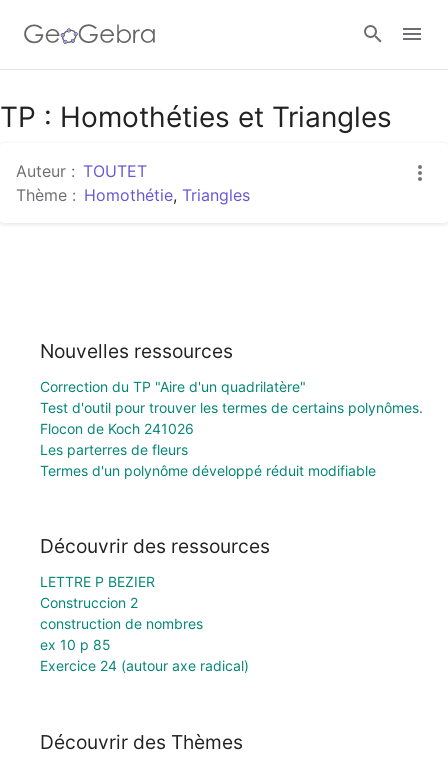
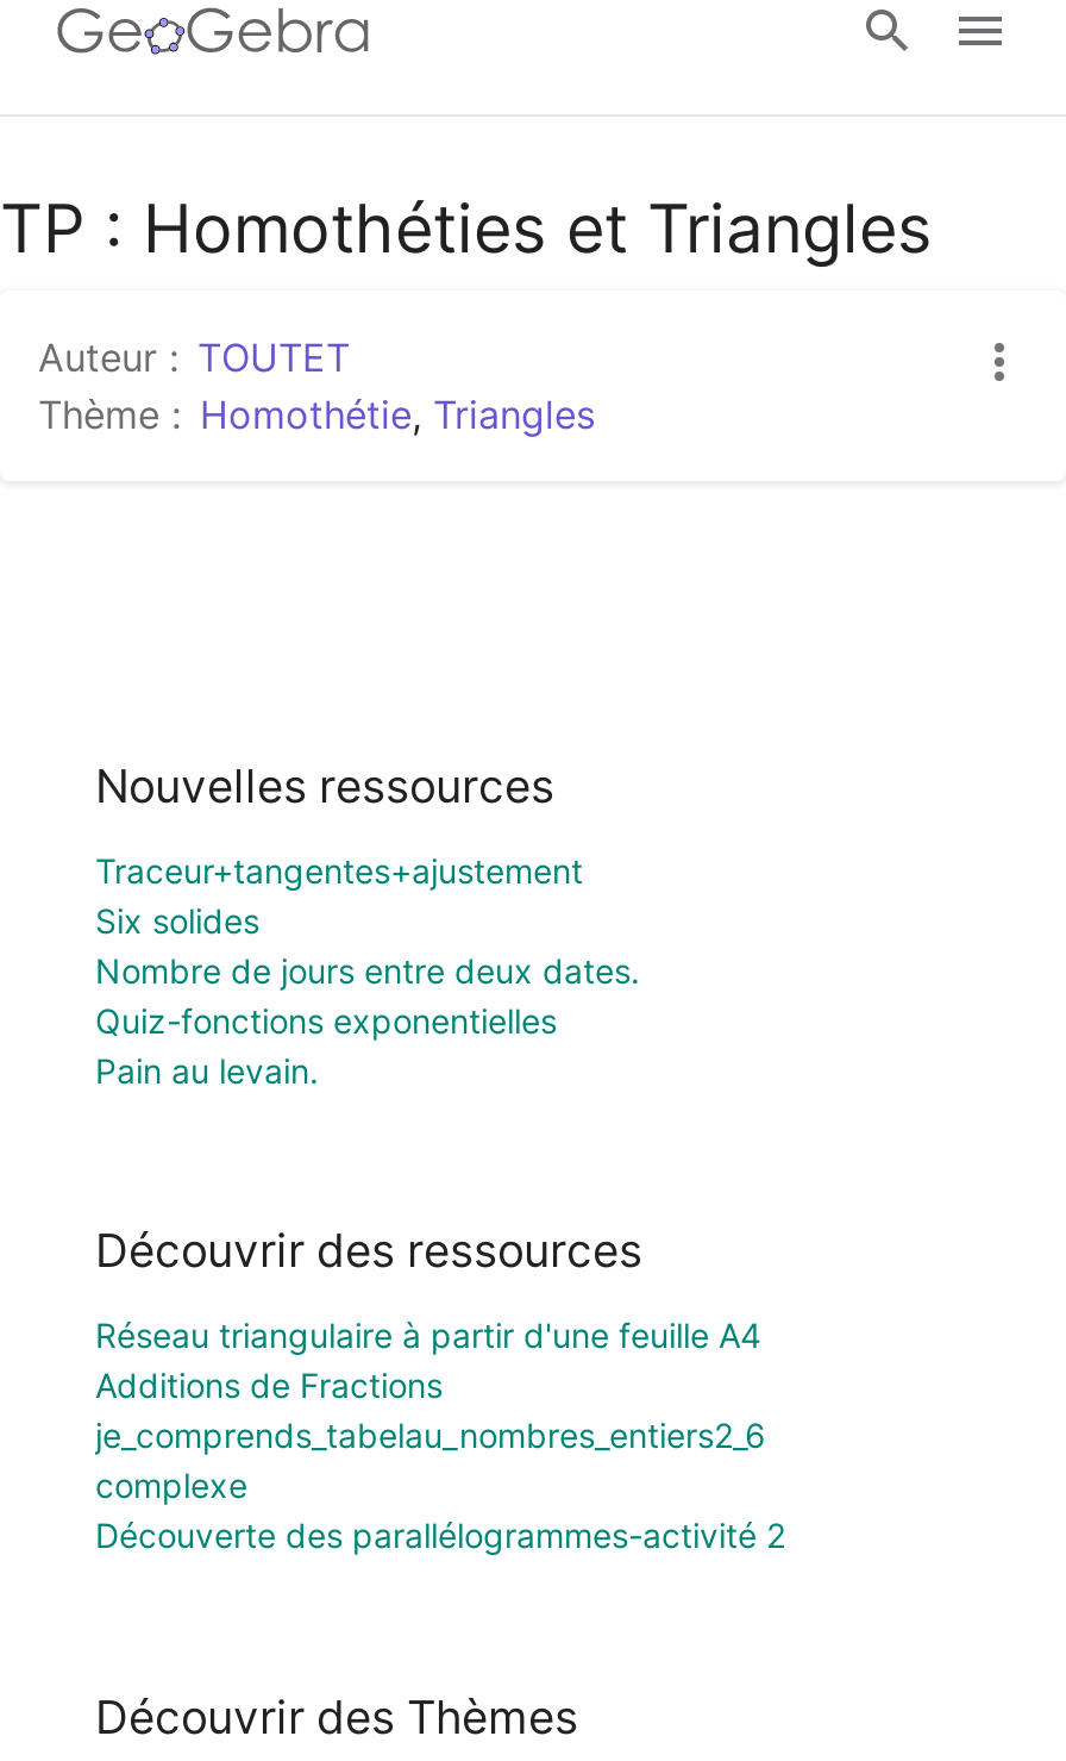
- Correction du TP "Aire d'un quadrilatère"
- Test d'outil pour trouver les termes de certains polynômes.
- Flocon de Koch 241026
- Les parterres de fleurs
- Termes d'un polynôme développé réduit modifiable
+ Traceur+tangentes+ajustement
+ Six solides
+ Nombre de jours entre deux dates.
+ Quiz-fonctions exponentielles
+ Pain au levain.

- LETTRE P BEZIER
- Construccion 2
- construction de nombres
- ex 10 p 85
- Exercice 24 (autour axe radical)
+ Réseau triangulaire à partir d'une feuille A4
+ Additions de Fractions
+ je_comprends_tabelau_nombres_entiers2_6
+ complexe
+ Découverte des parallélogrammes-activité 2
